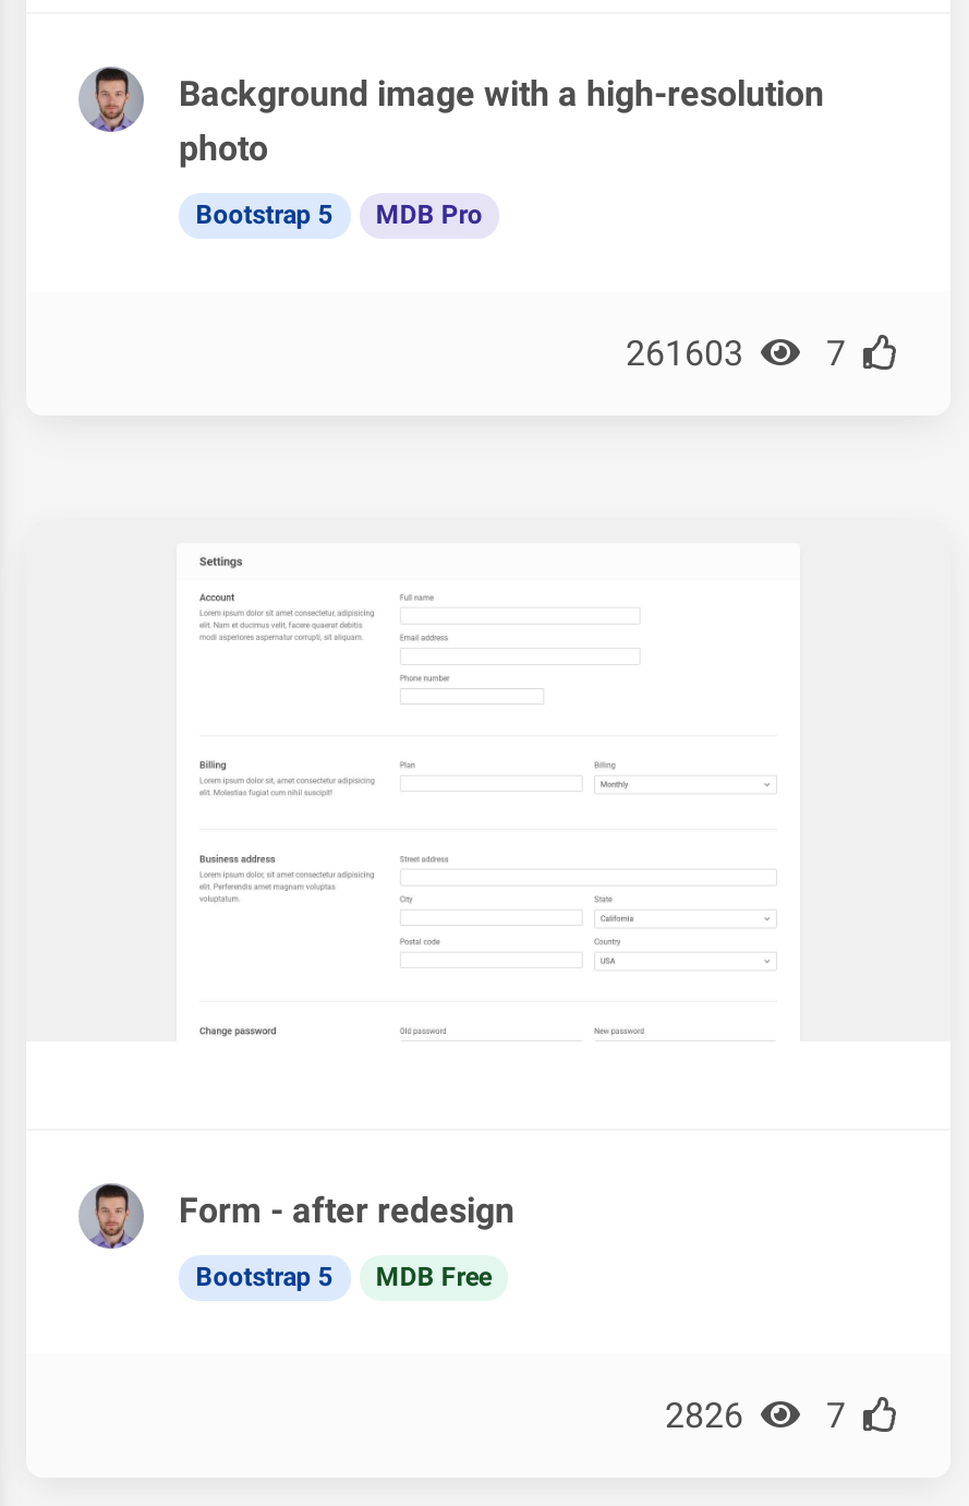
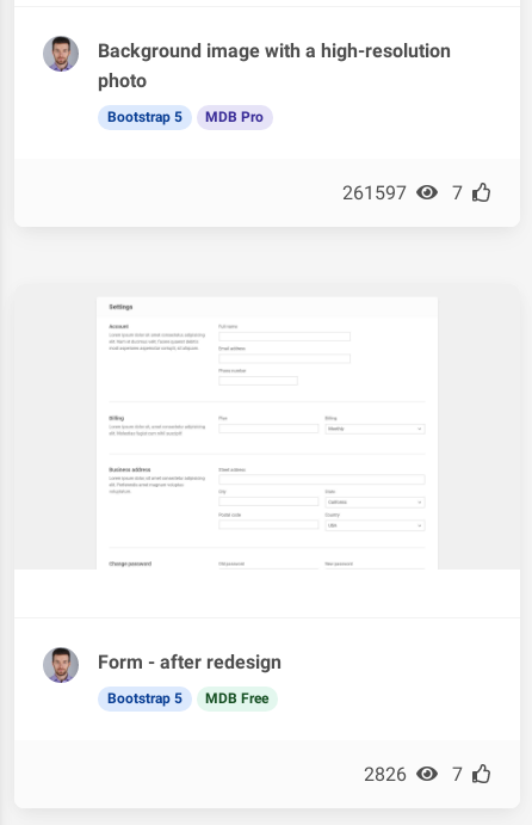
- 261603 7
+ 261597 7
